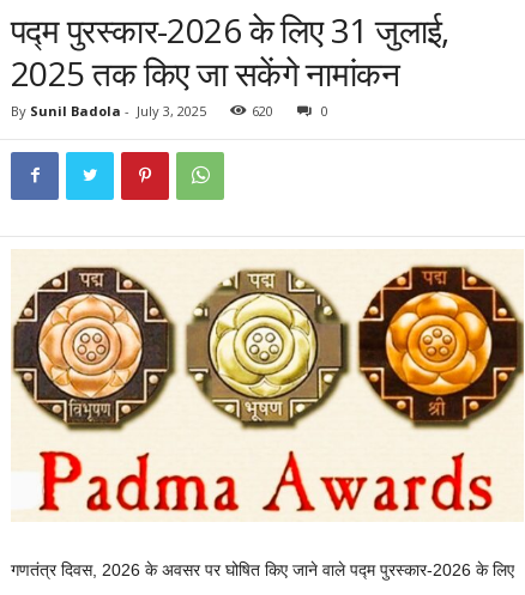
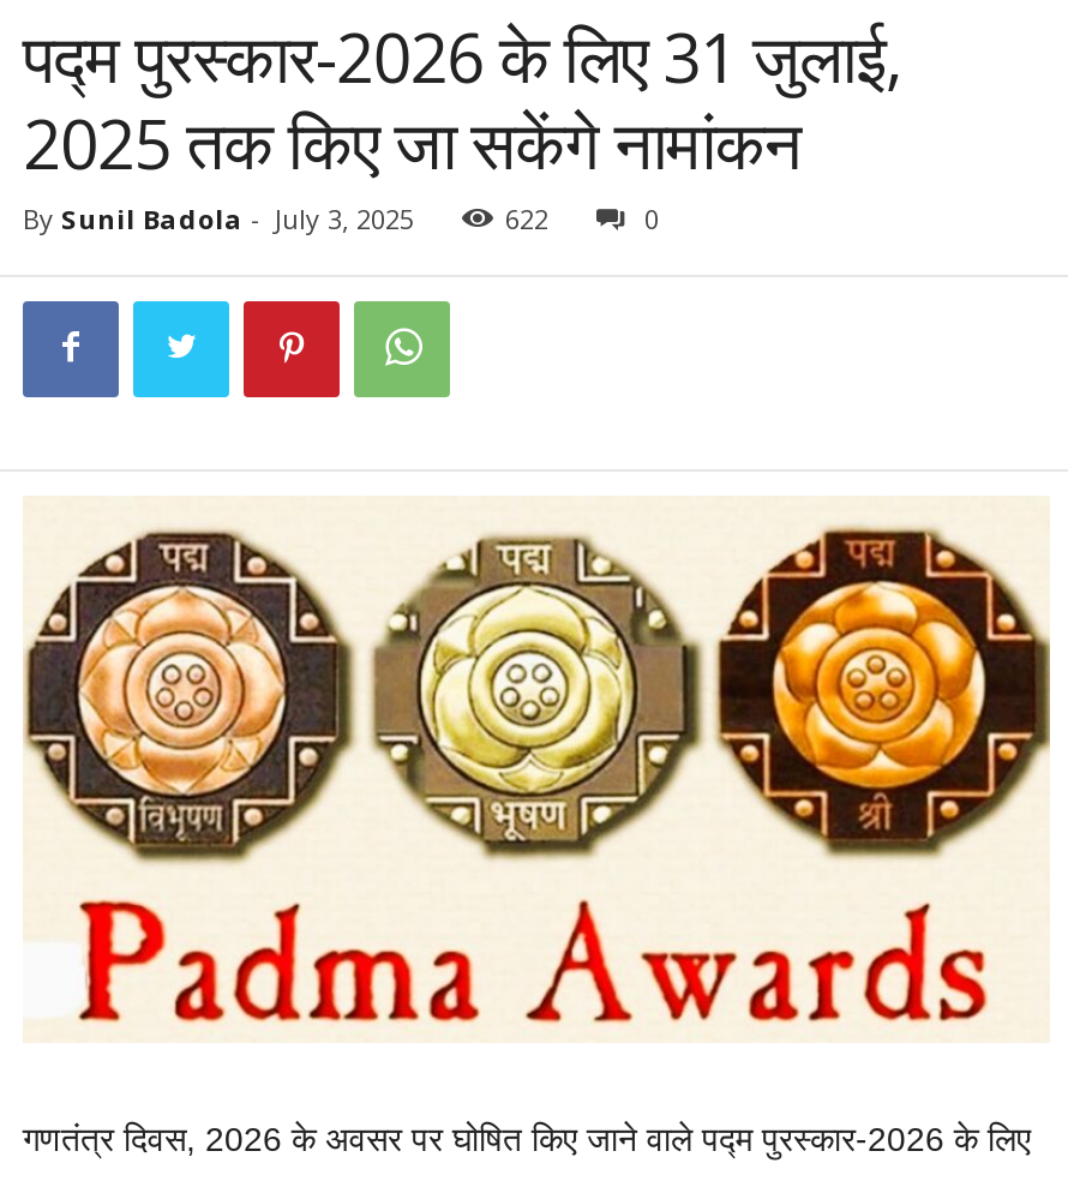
- 620
+ 622
